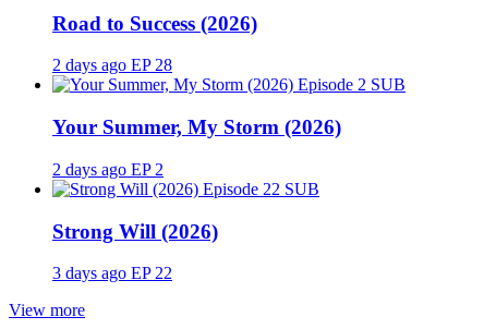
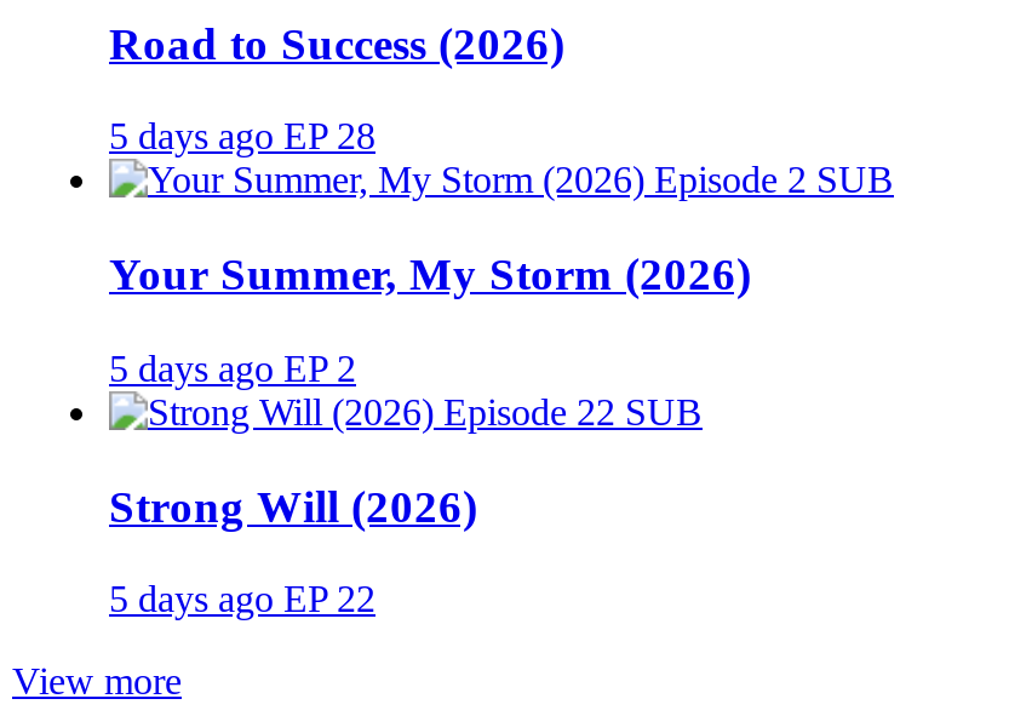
- 2 days ago EP 28
+ 5 days ago EP 28

- 2 days ago EP 2
+ 5 days ago EP 2

- 3 days ago EP 22
+ 5 days ago EP 22
